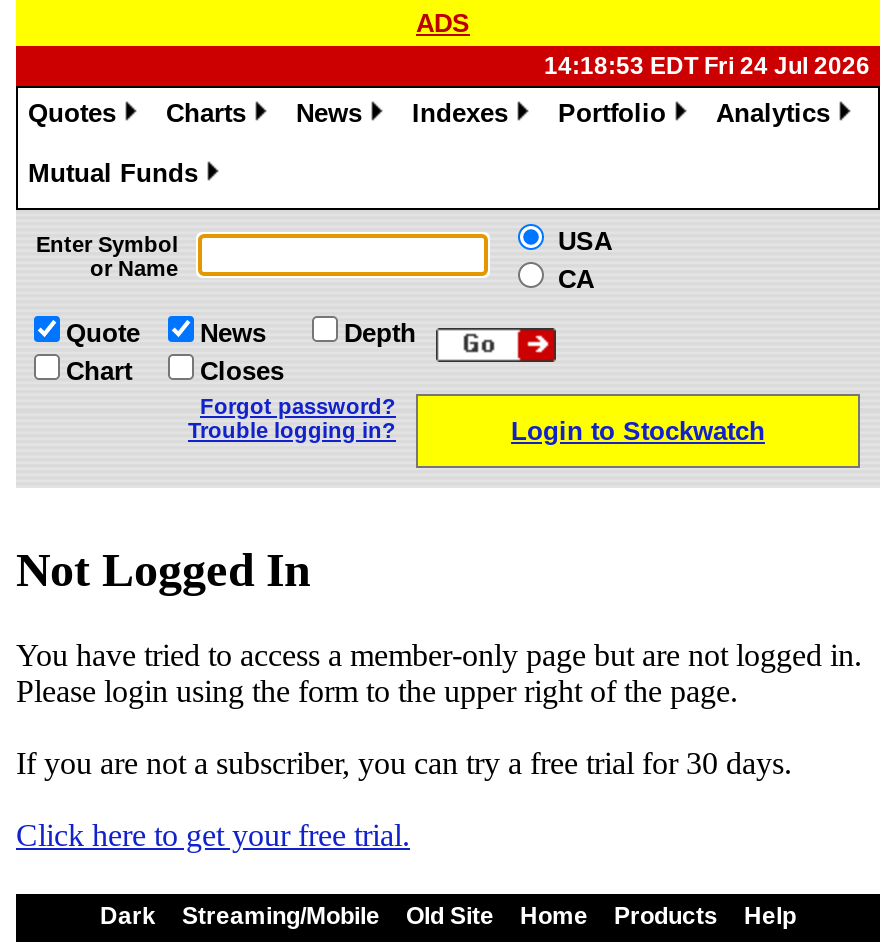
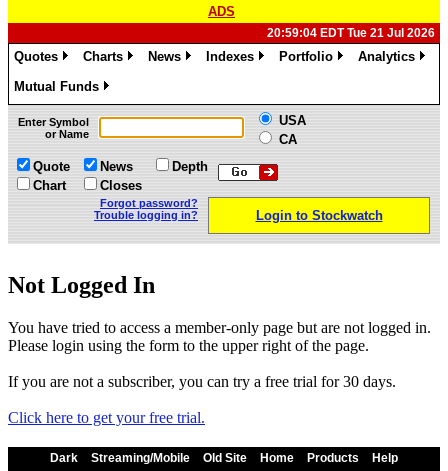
- 14:18:53 EDT Fri 24 Jul 2026
+ 20:59:04 EDT Tue 21 Jul 2026
